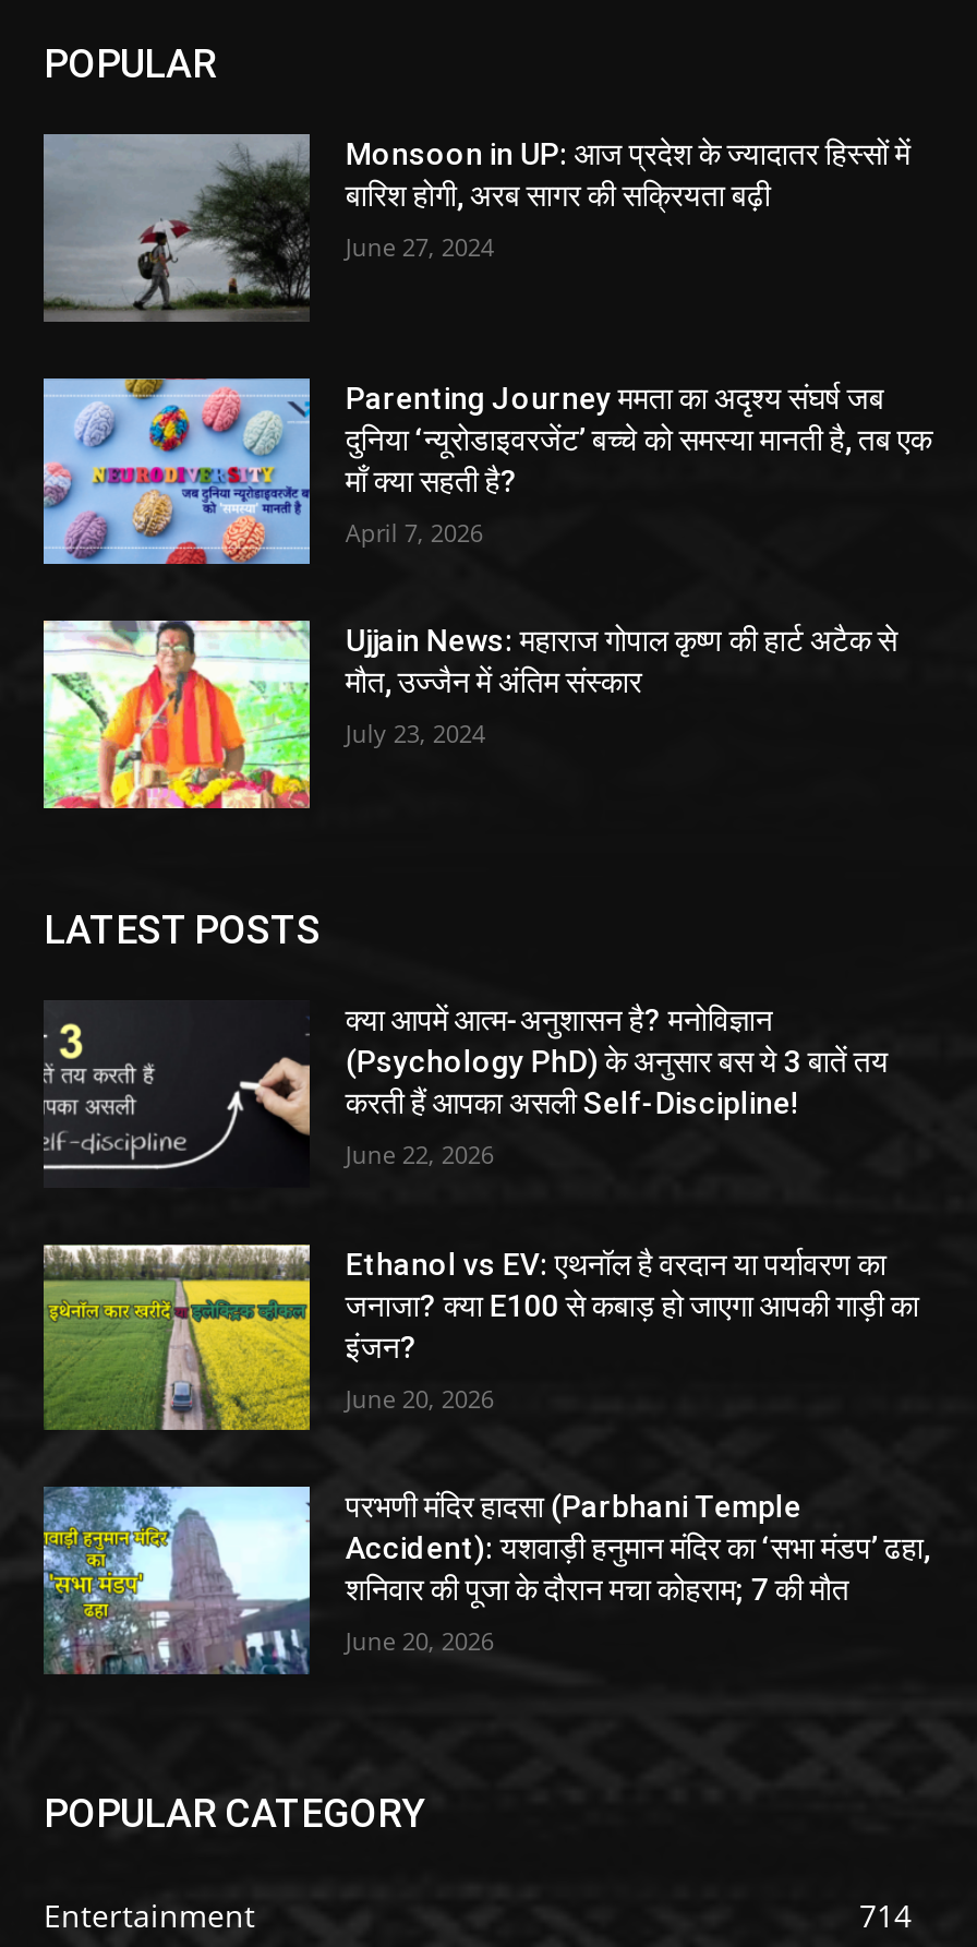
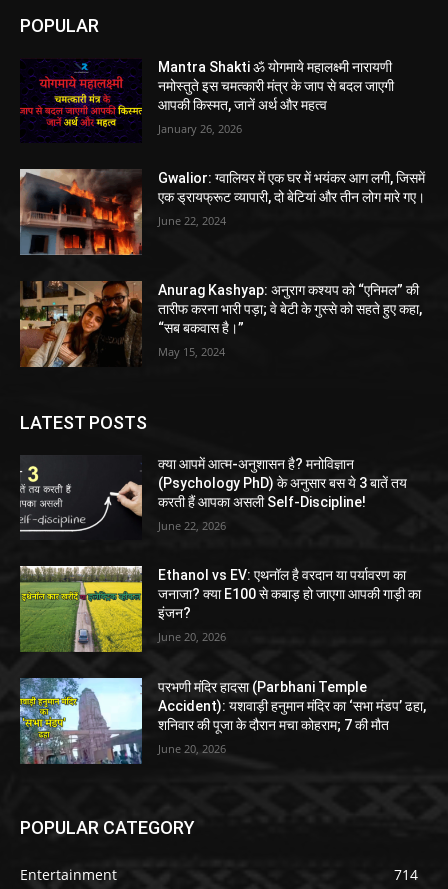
- [image]
- Monsoon in UP: आज प्रदेश के ज्यादातर हिस्सों में
- बारिश होगी, अरब सागर की सक्रियता बढ़ी
+ [image]
+ Mantra Shakti ॐ योगमाये महालक्ष्मी नारायणी
+ नमोस्तुते इस चमत्कारी मंत्र के जाप से बदल जाएगी
+ आपकी किस्मत, जानें अर्थ और महत्व

- June 27, 2024
+ January 26, 2026

- [image]
- Parenting Journey ममता का अदृश्य संघर्ष जब
- दुनिया ‘न्यूरोडाइवरजेंट’ बच्चे को समस्या मानती है, तब एक
- माँ क्या सहती है?
+ [image]
+ Gwalior: ग्वालियर में एक घर में भयंकर आग लगी, जिसमें
+ एक ड्रायफ्रूट व्यापारी, दो बेटियां और तीन लोग मारे गए।

- April 7, 2026
+ June 22, 2024

- [image]
- Ujjain News: महाराज गोपाल कृष्ण की हार्ट अटैक से
- मौत, उज्जैन में अंतिम संस्कार
+ [image]
+ Anurag Kashyap: अनुराग कश्यप को “एनिमल” की
+ तारीफ करना भारी पड़ा; वे बेटी के गुस्से को सहते हुए कहा,
+ “सब बकवास है।”

- July 23, 2024
+ May 15, 2024
